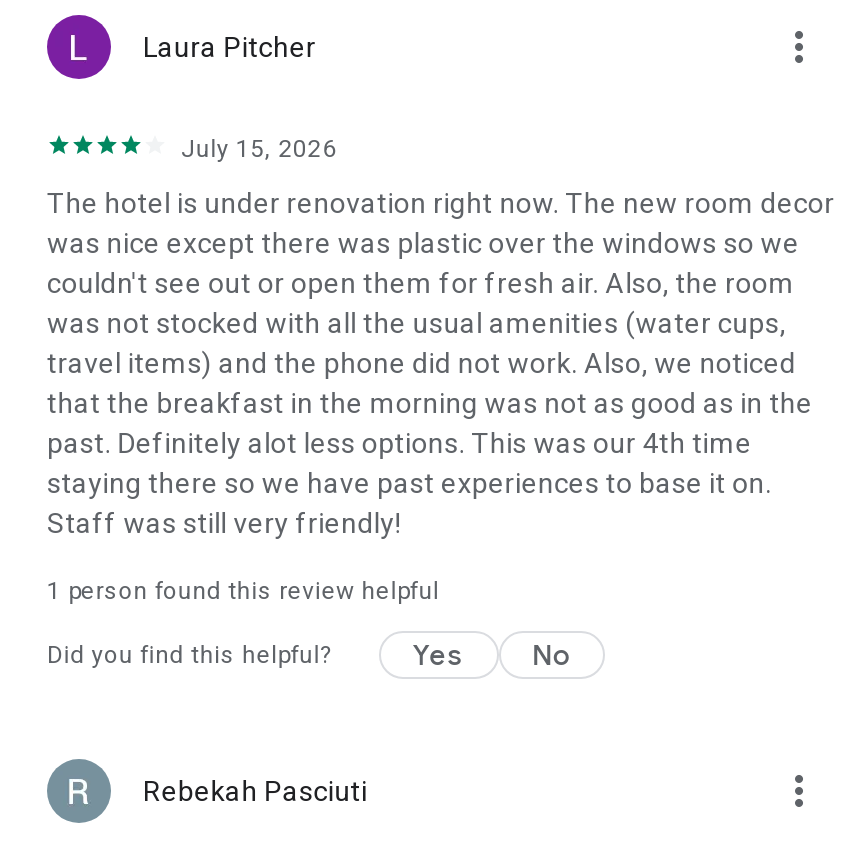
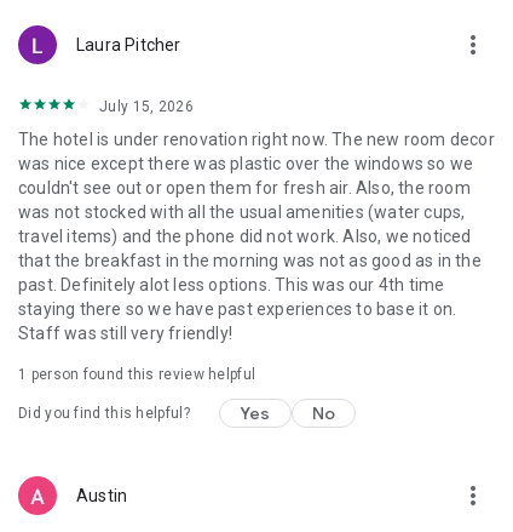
- [image]
- Rebekah Pasciuti
+ [image]
+ Austin
